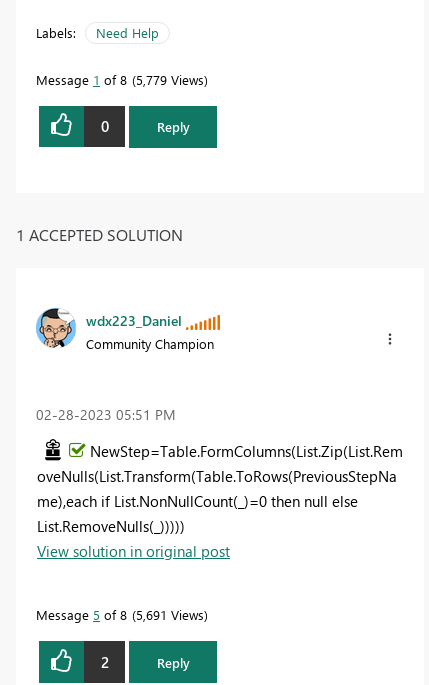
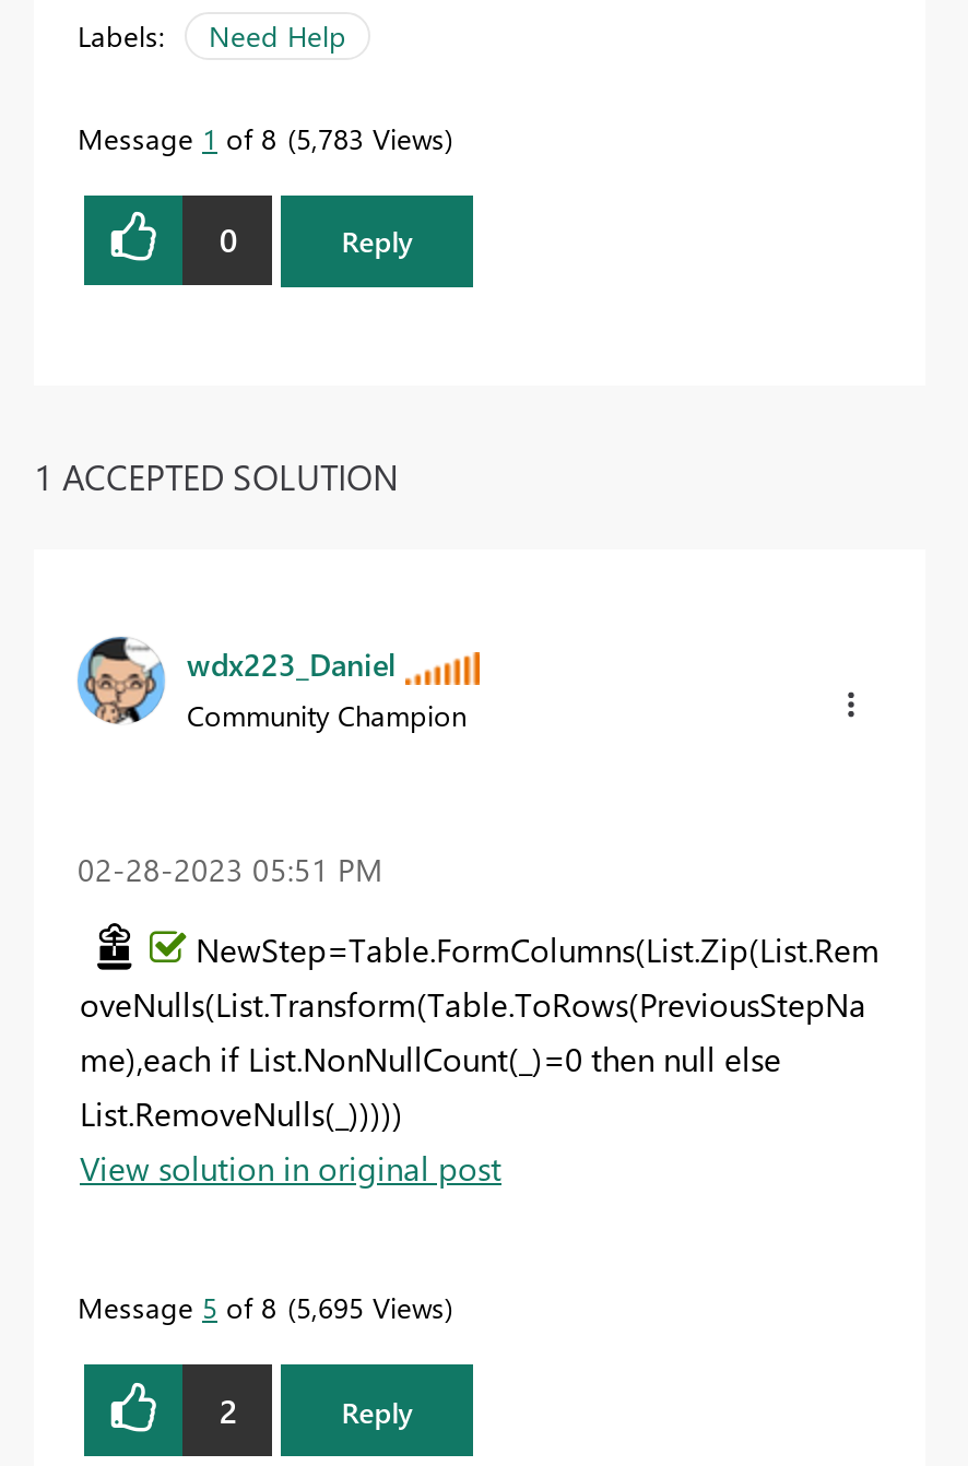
- Message 1 of 8 5,779 Views
+ Message 1 of 8 5,783 Views

- Message 5 of 8 5,691 Views
+ Message 5 of 8 5,695 Views
